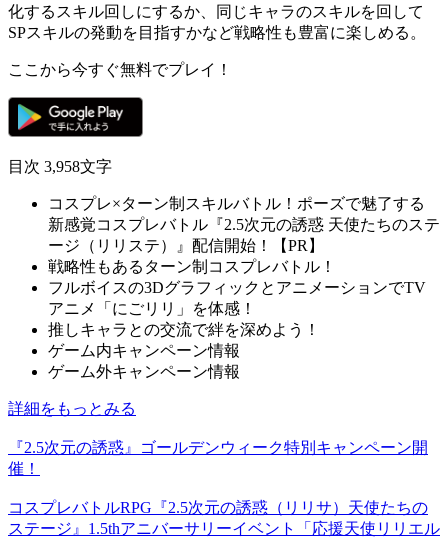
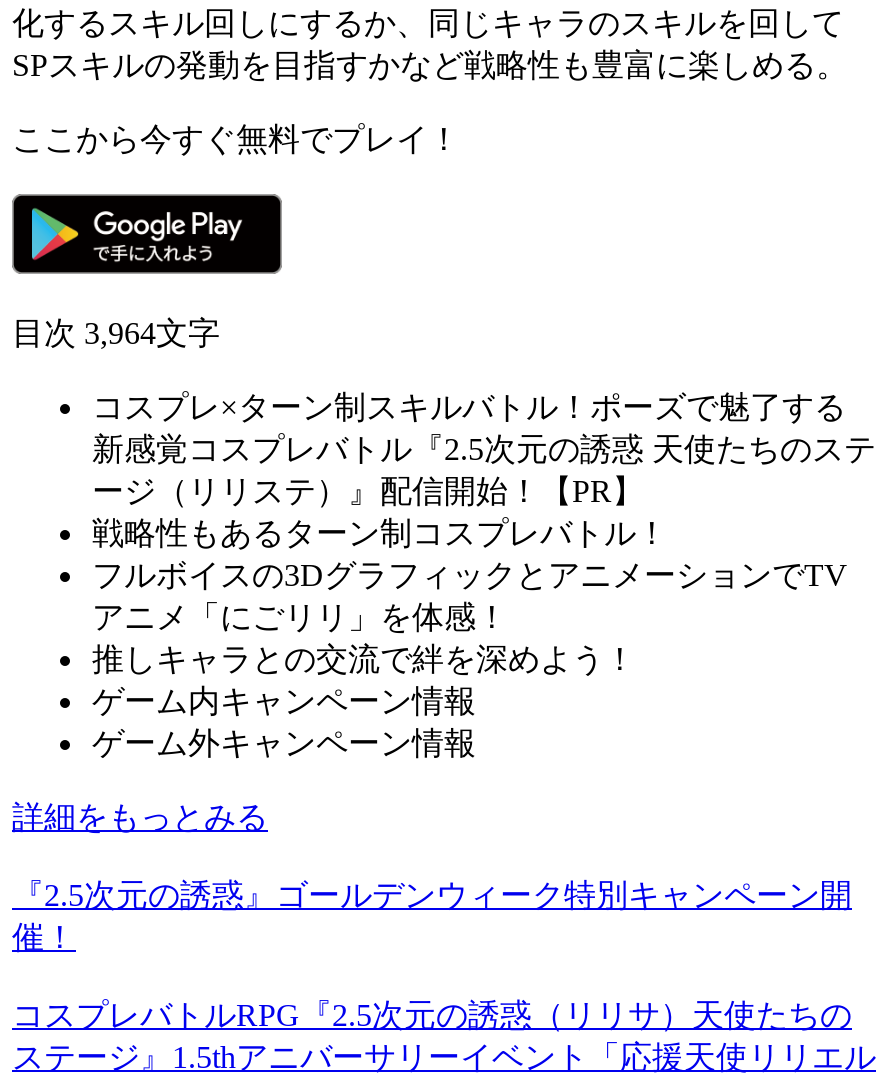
- 目次 3,958文字
+ 目次 3,964文字
